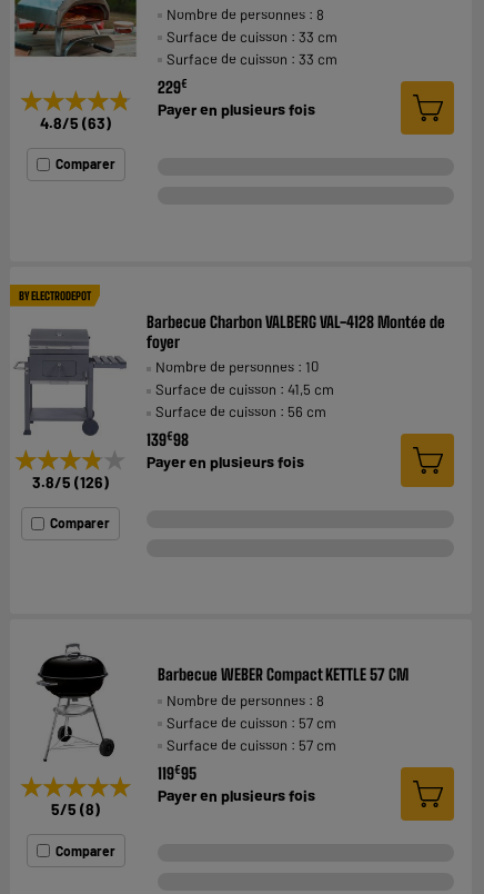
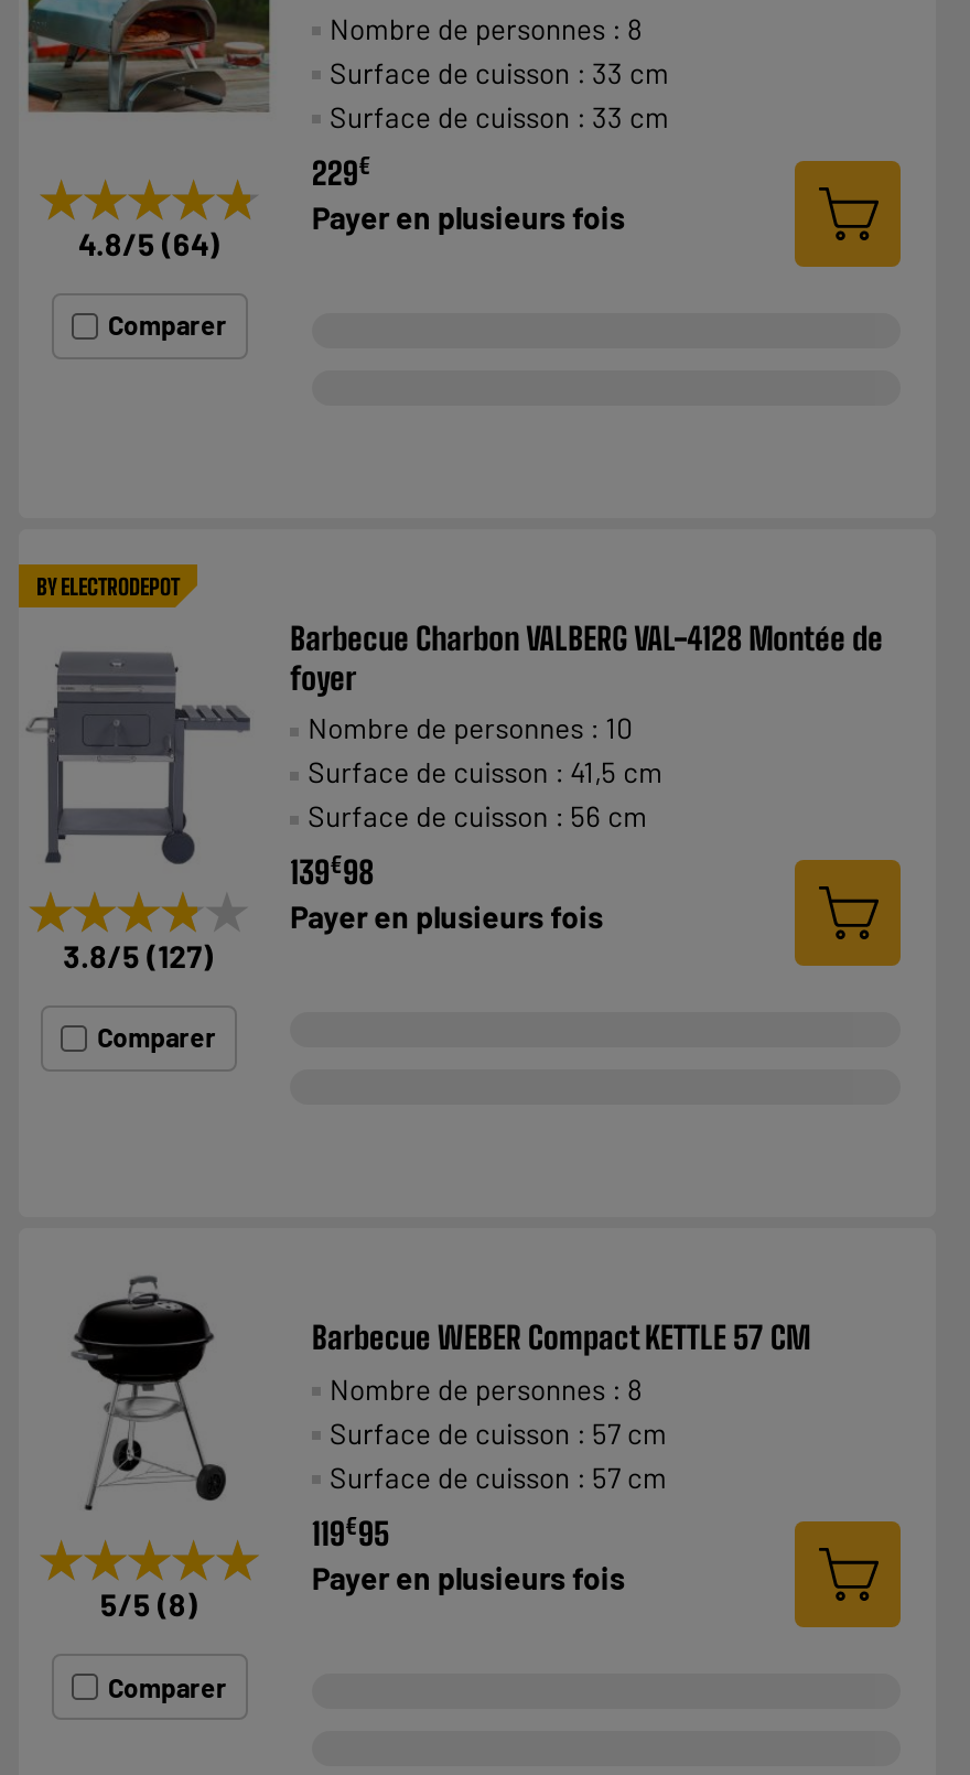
- 4.8/5 (63)
+ 4.8/5 (64)

- 3.8/5 (126)
+ 3.8/5 (127)
